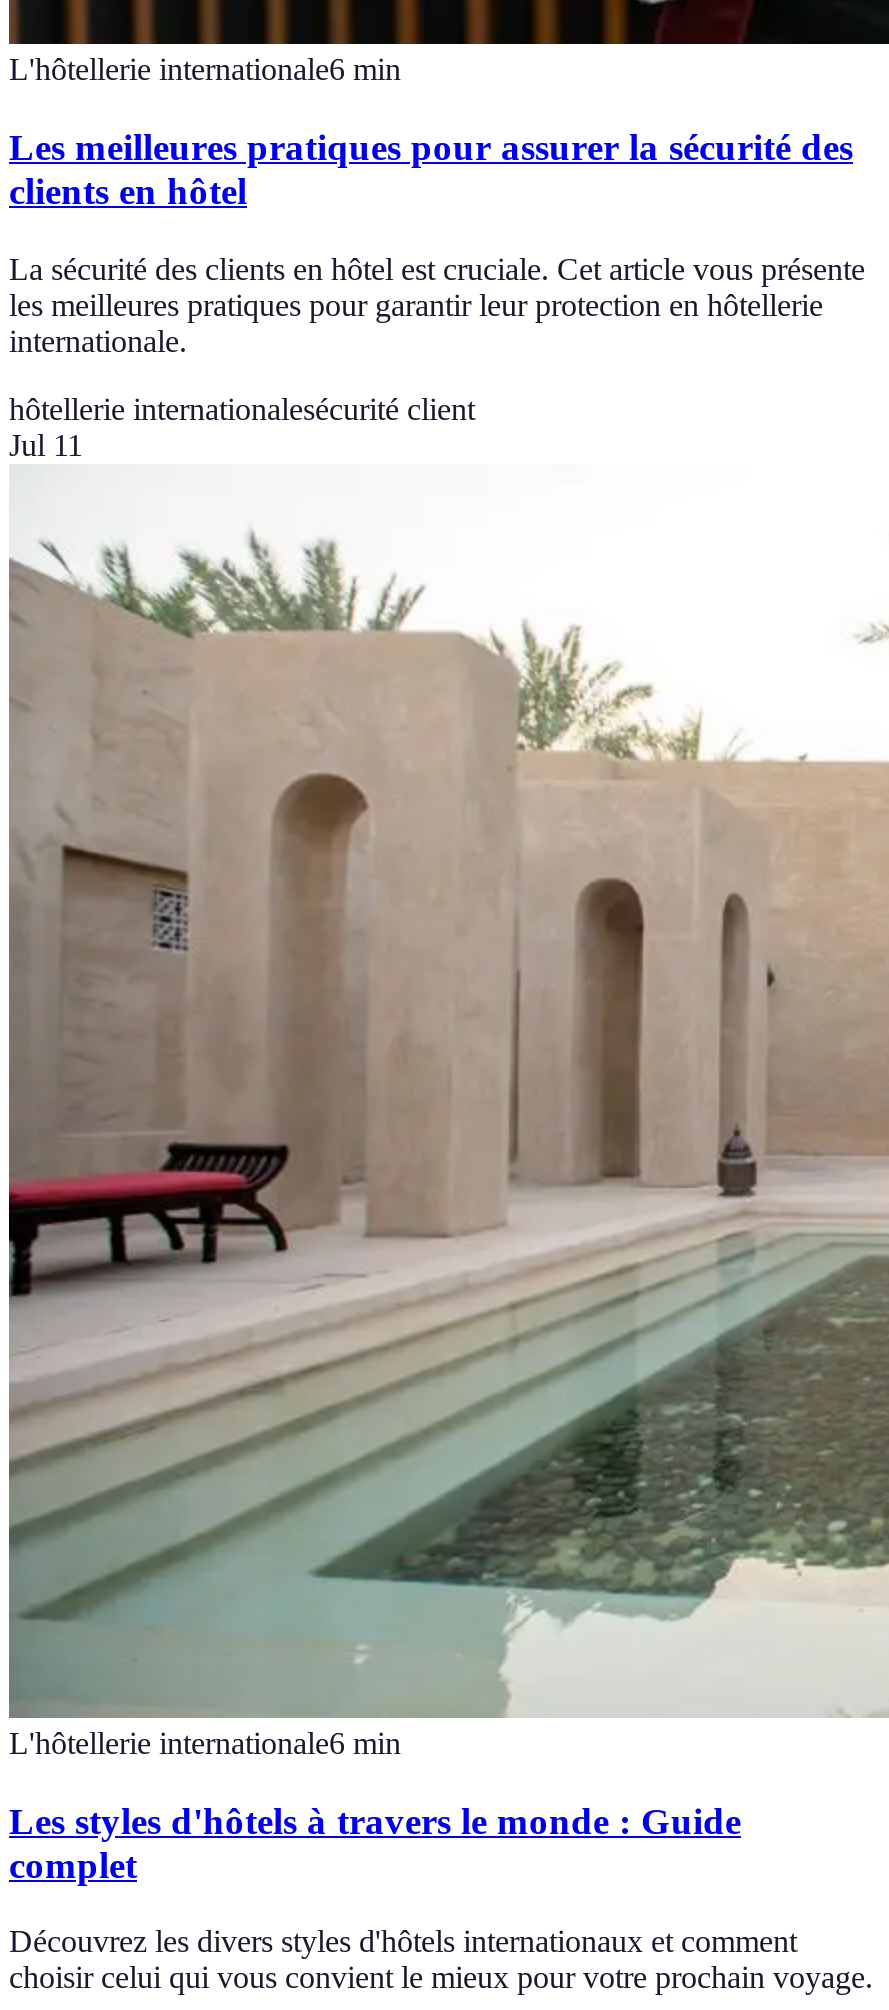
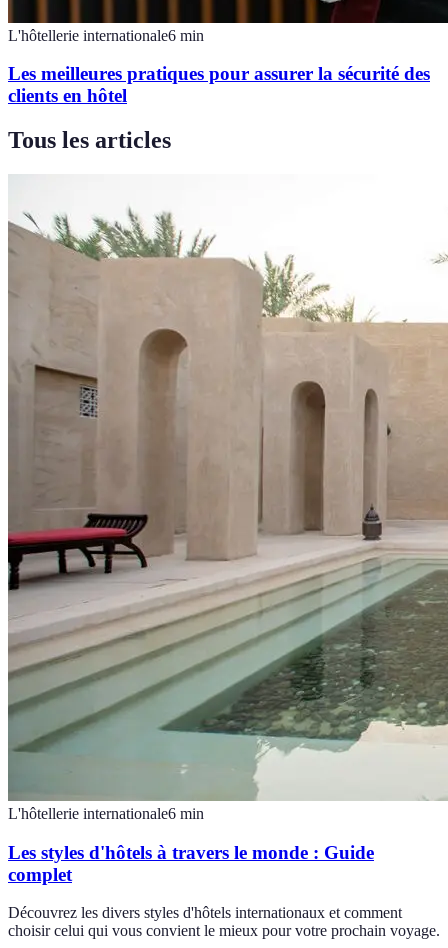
- La sécurité des clients en hôtel est cruciale. Cet article vous présente
- les meilleures pratiques pour garantir leur protection en hôtellerie
- internationale.
- hôtellerie internationalesécurité client
- Jul 11
+ Tous les articles
